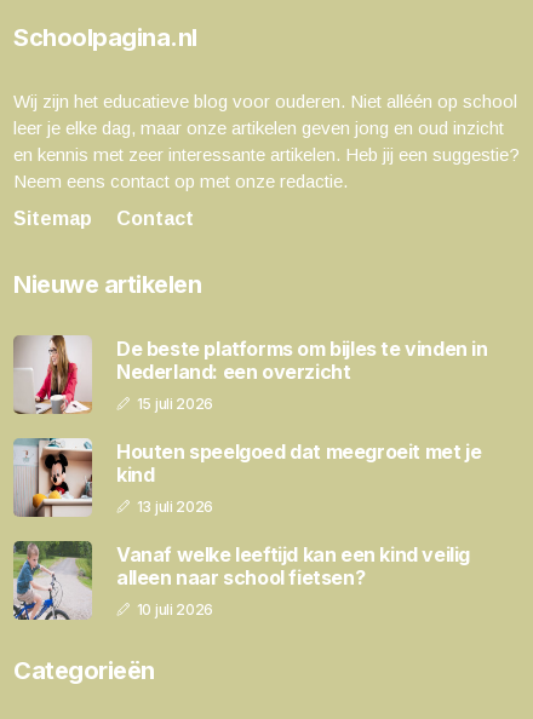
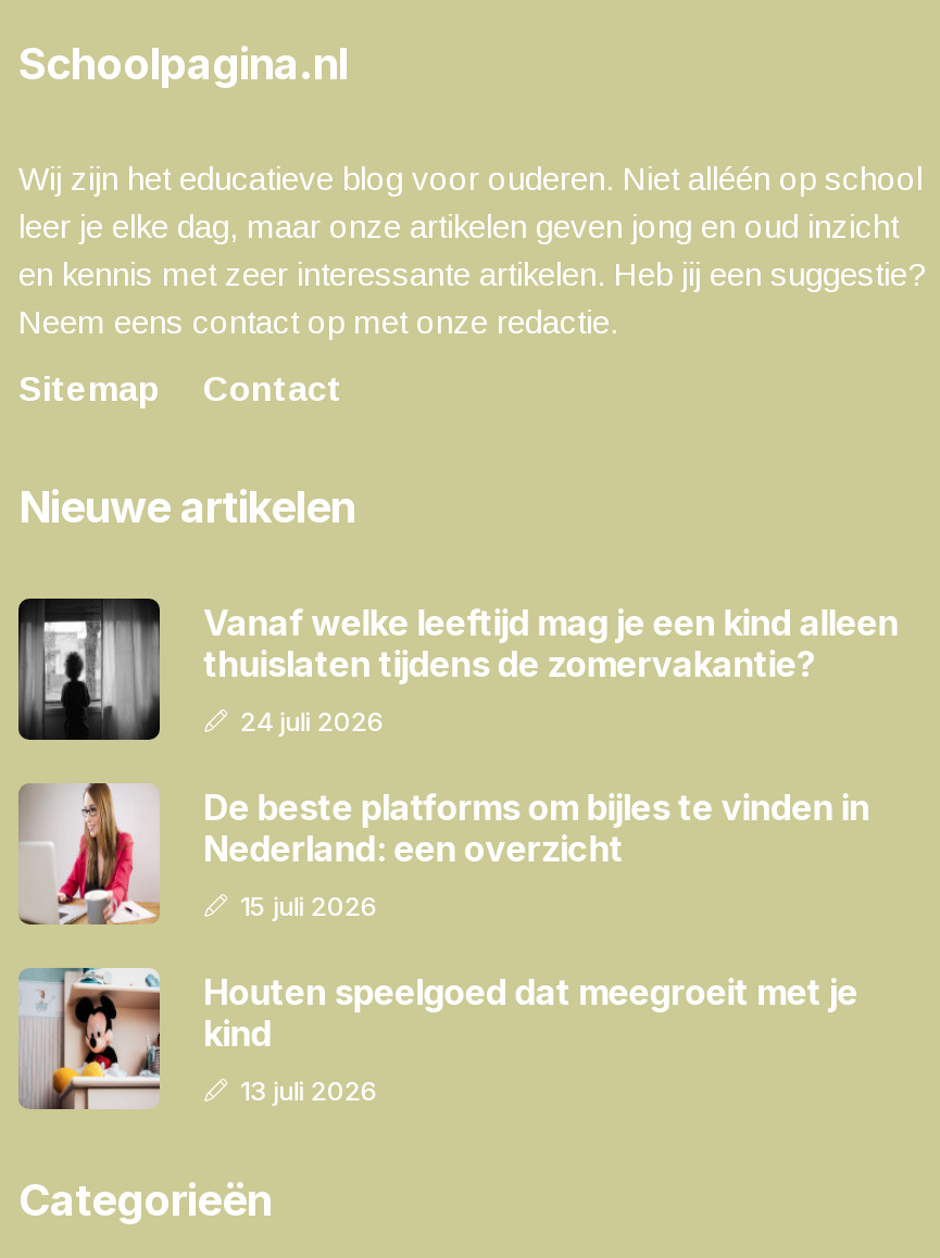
+ [image]
+ Vanaf welke leeftijd mag je een kind alleen
+ thuislaten tijdens de zomervakantie?
+ 24 juli 2026

moved down: [image] | De beste platforms om bijles te vinden in | Nederland: een overzicht | 15 juli 2026 | Houten speelgoed dat meegroeit met je | kind | 13 juli 2026

- [image]
- Vanaf welke leeftijd kan een kind veilig
- alleen naar school fietsen?
- 10 juli 2026
